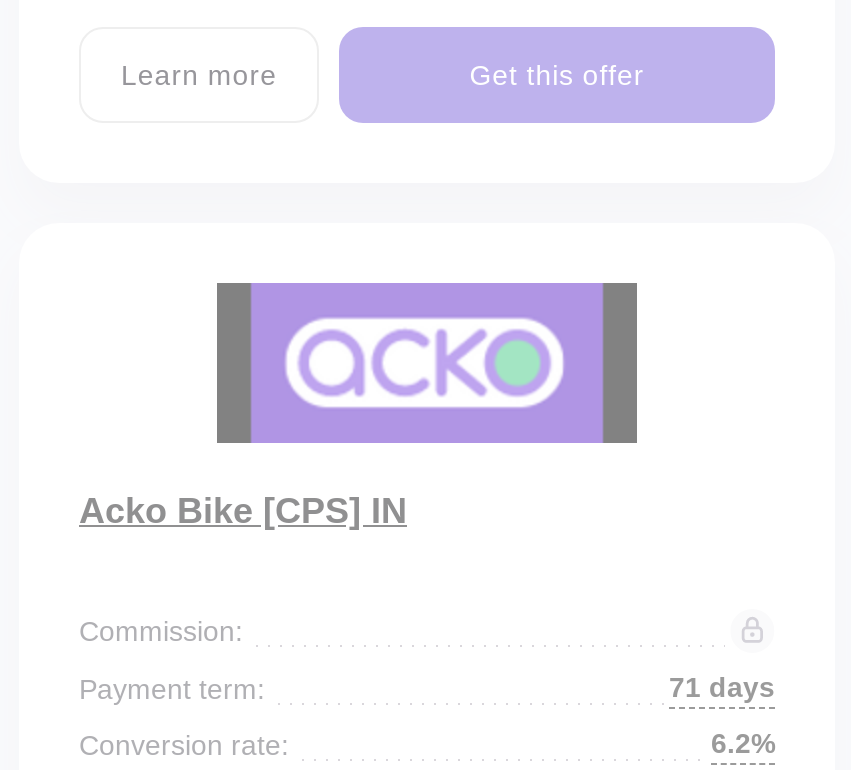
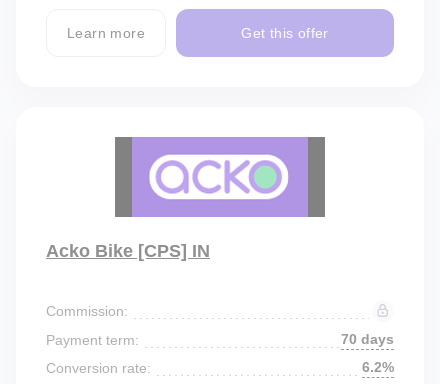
- 71 days
+ 70 days
